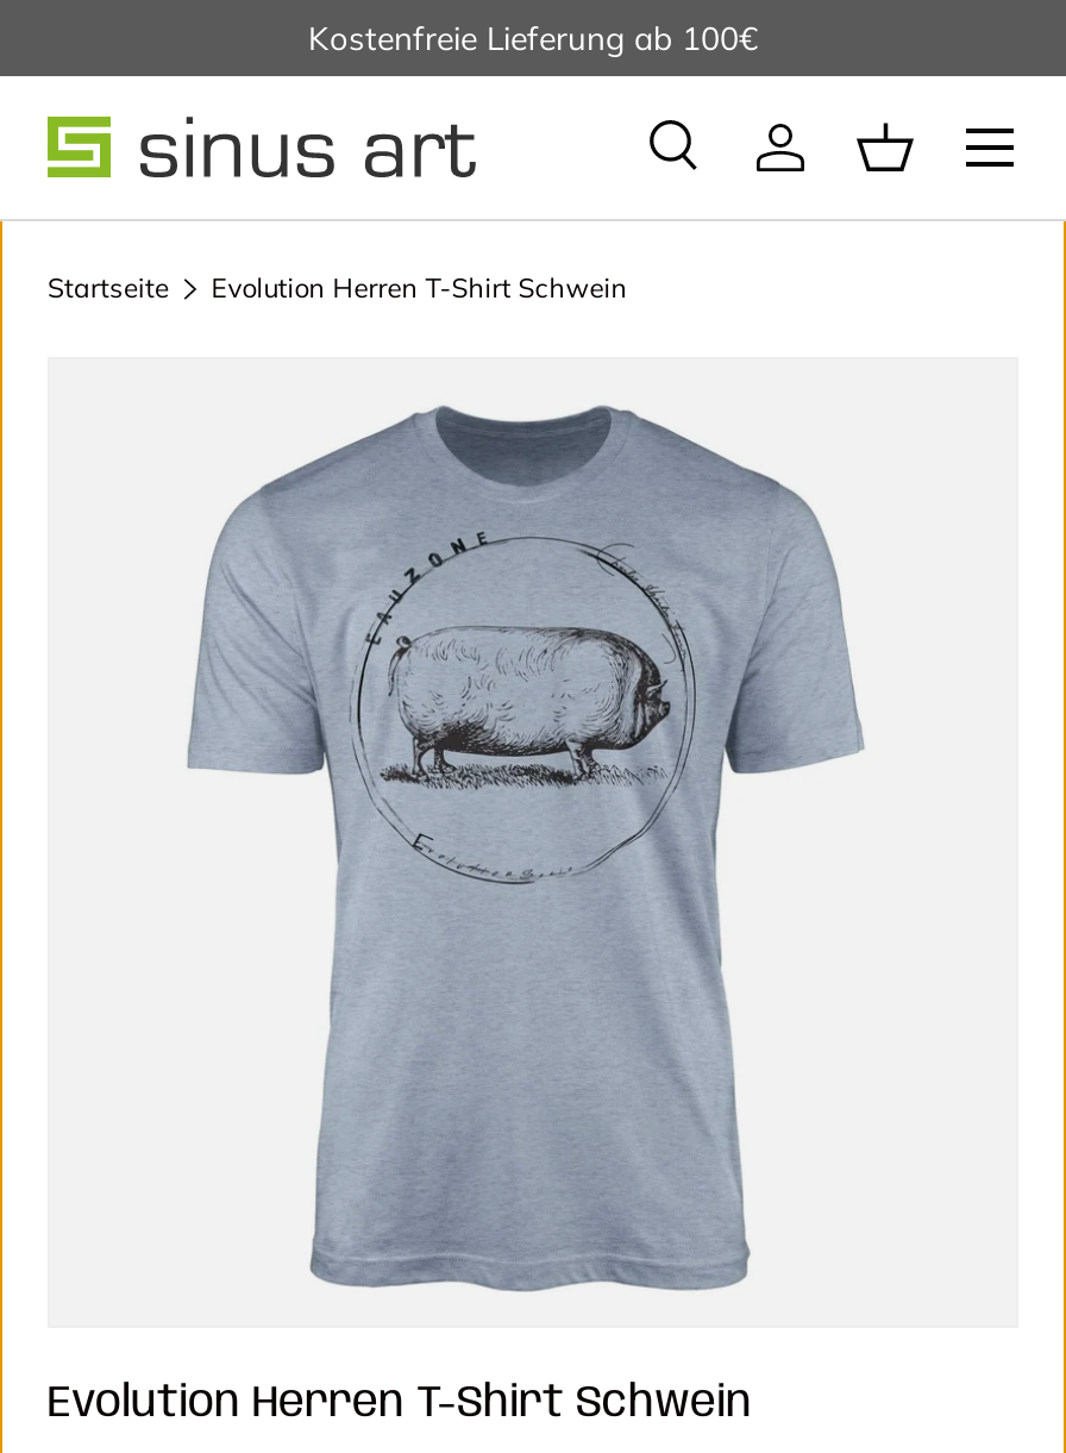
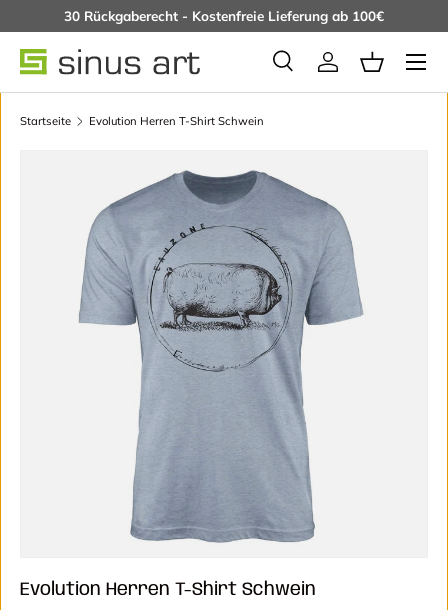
- Kostenfreie Lieferung ab 100€
+ 30 Rückgaberecht - Kostenfreie Lieferung ab 100€
